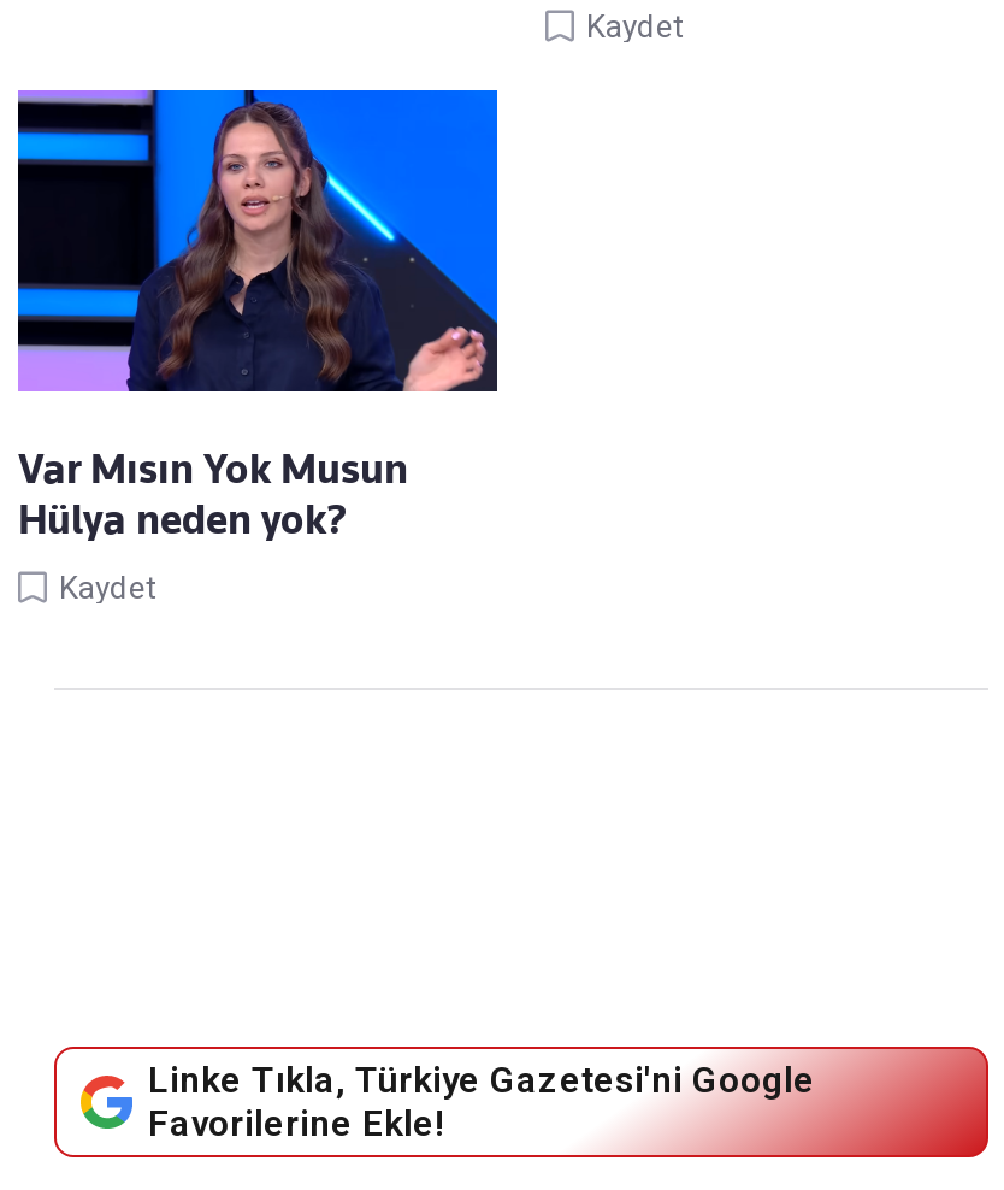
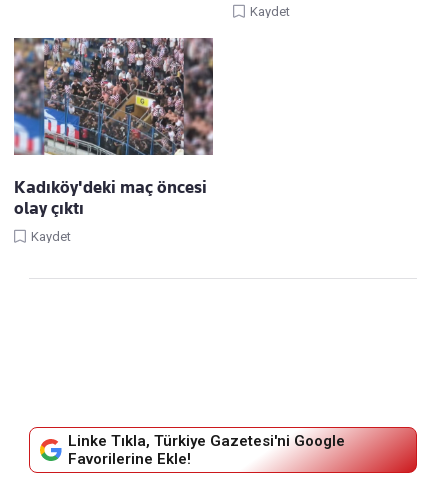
- [image]
- Var Mısın Yok Musun
- Hülya neden yok?
+ [image]
+ Kadıköy'deki maç öncesi
+ olay çıktı
